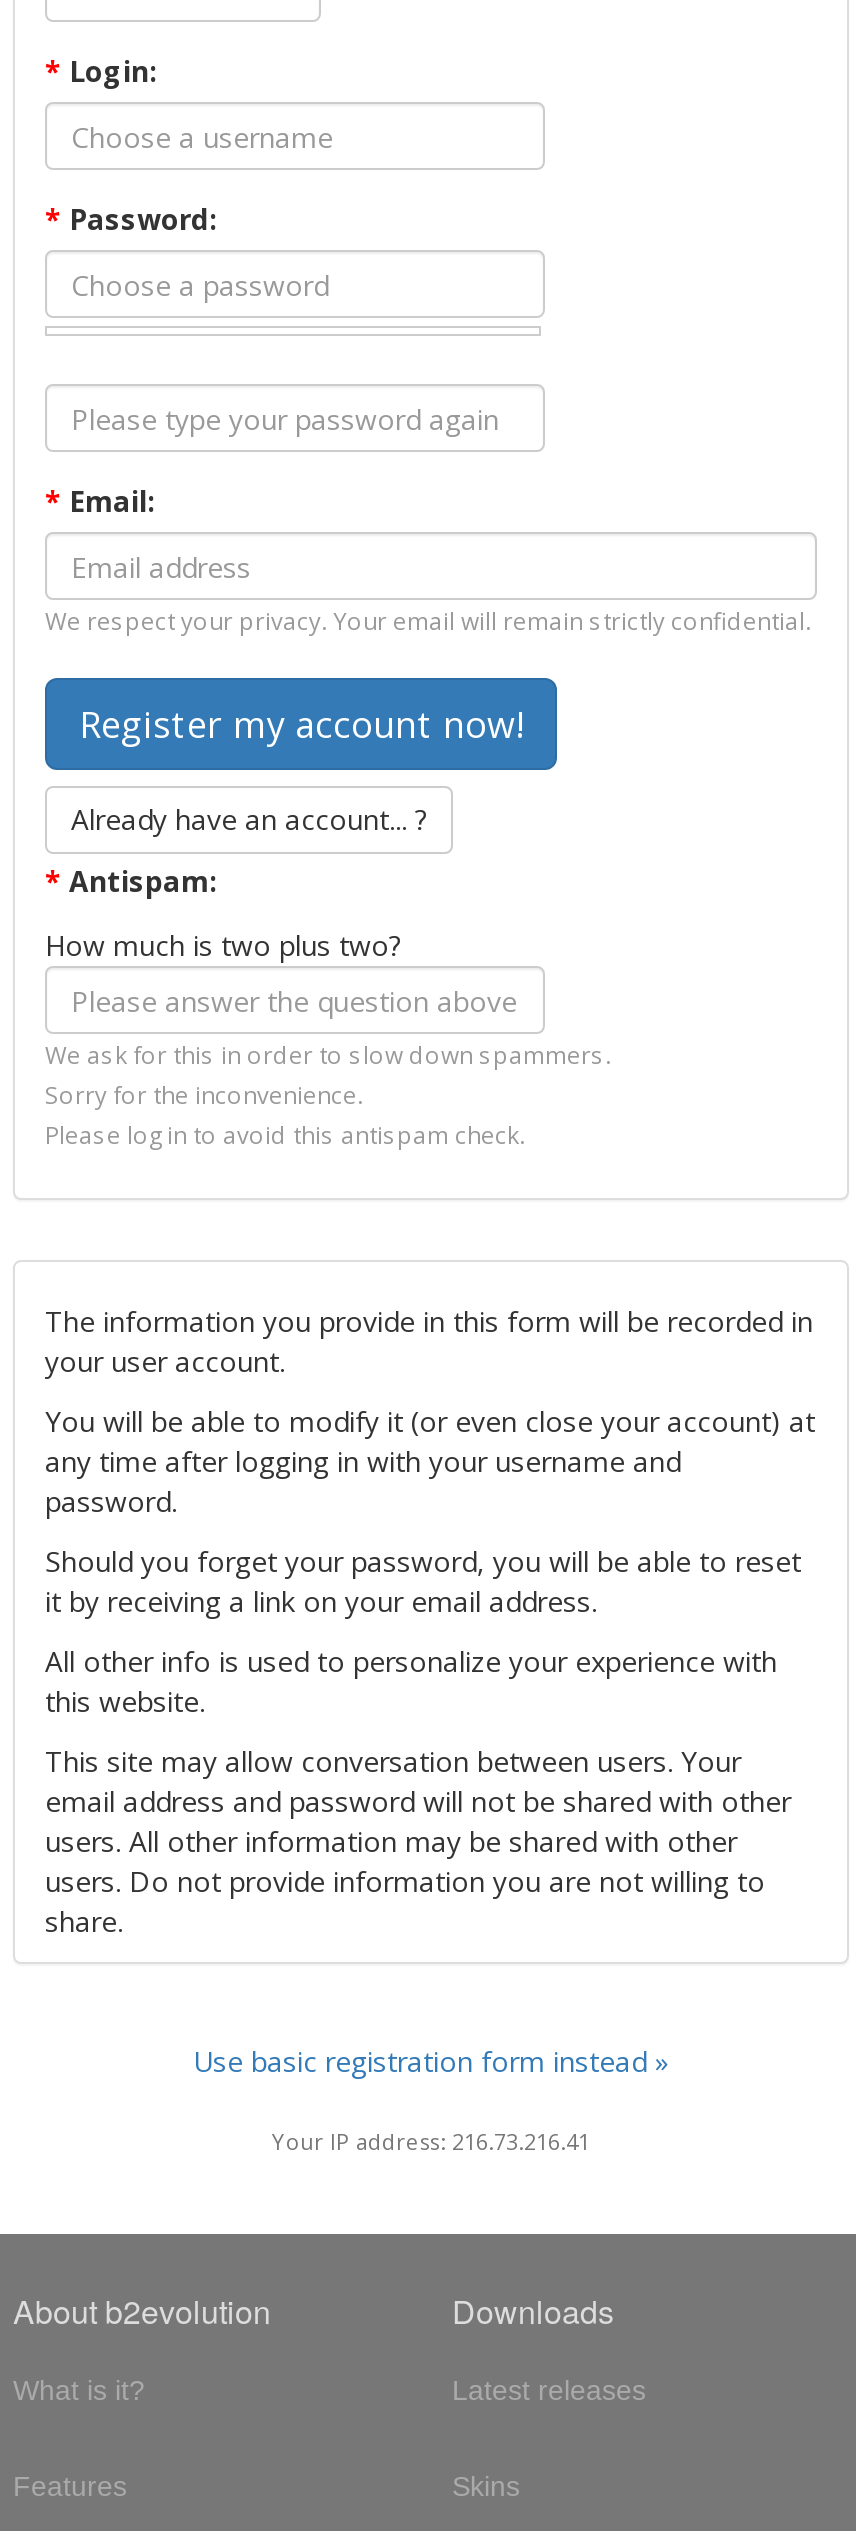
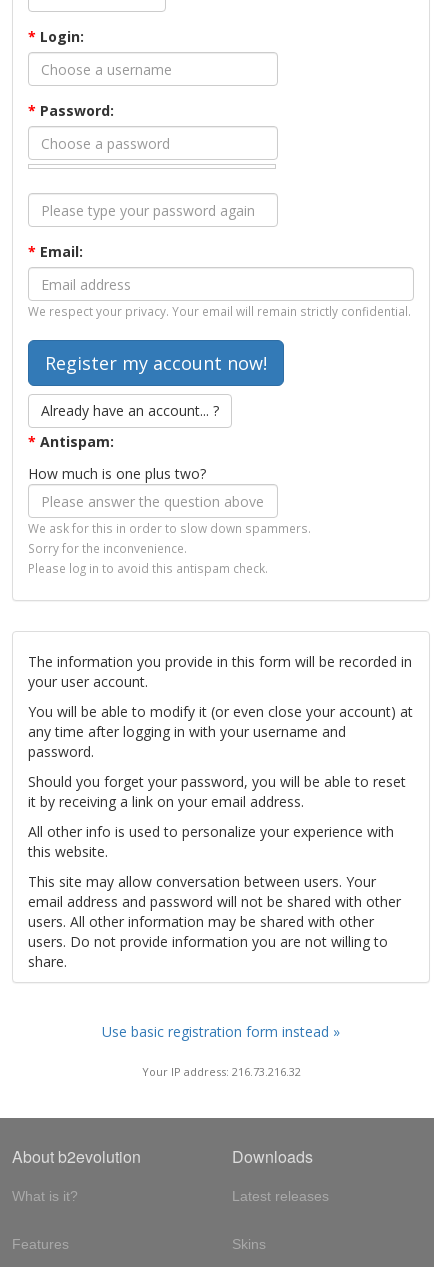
- How much is two plus two?
+ How much is one plus two?

- Your IP address: 216.73.216.41
+ Your IP address: 216.73.216.32
